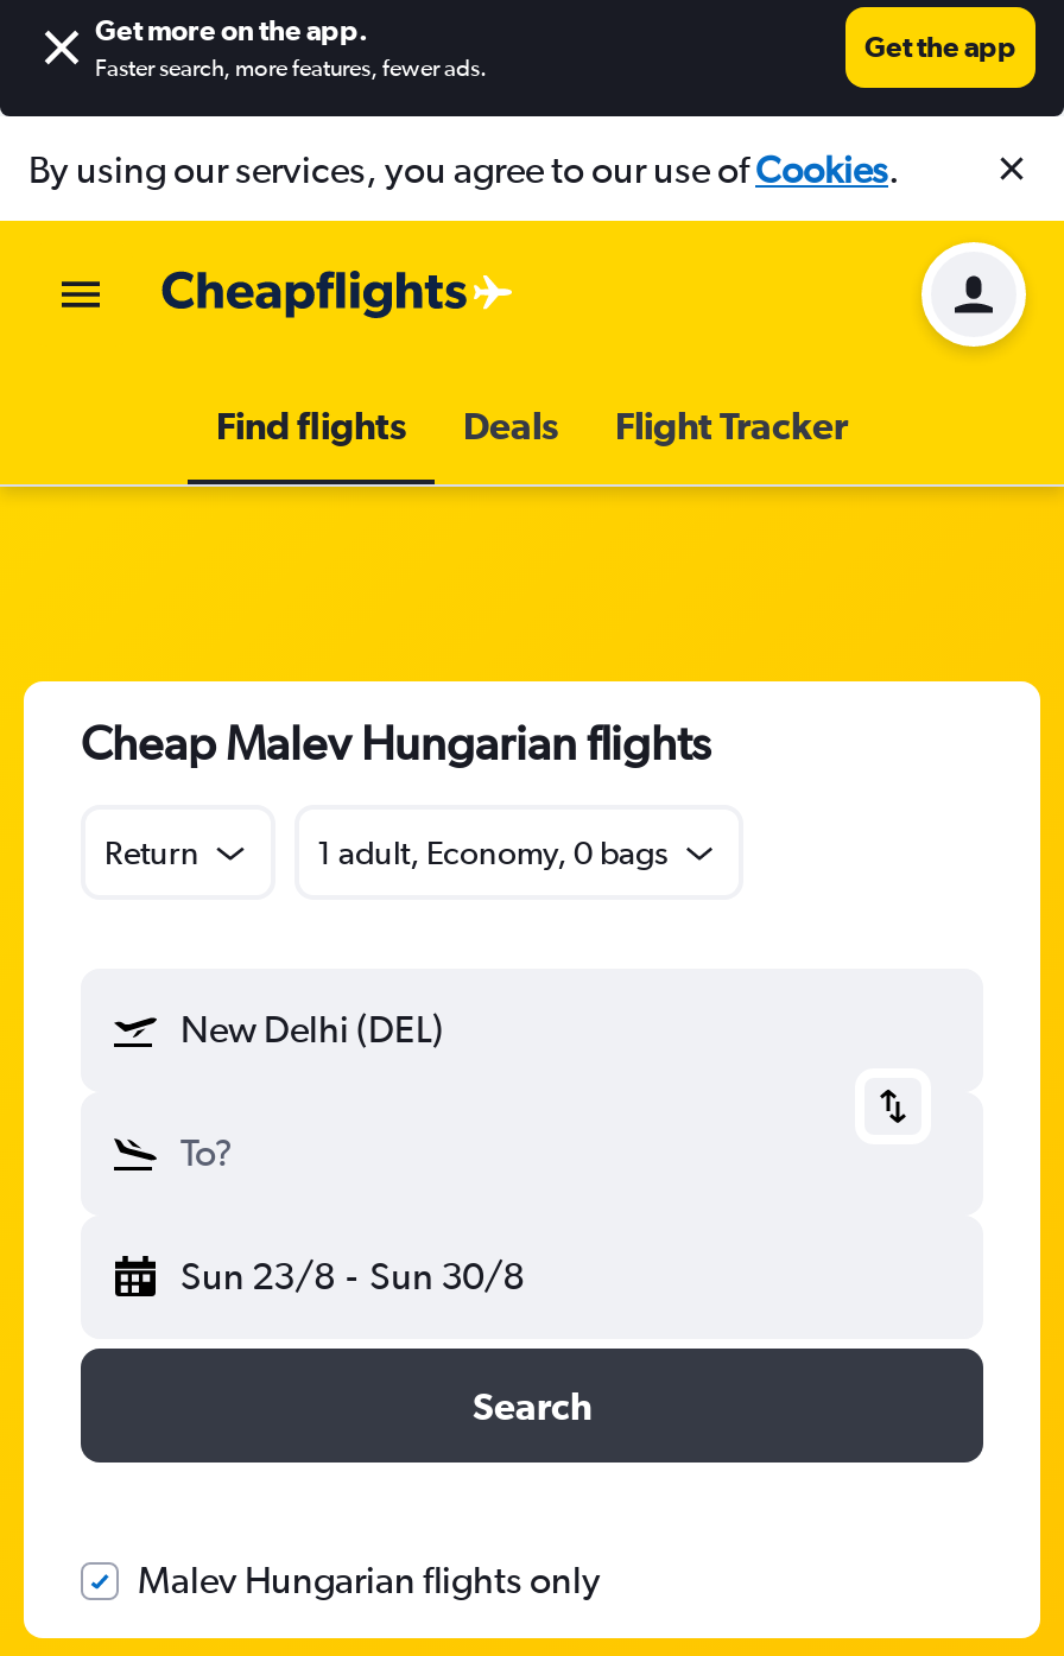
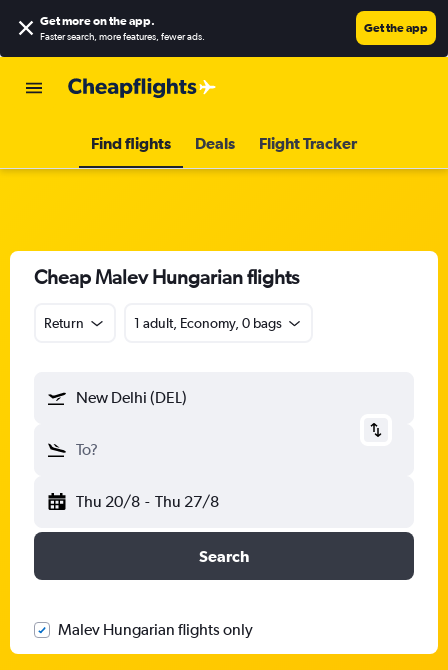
- By using our services, you agree to our use ofCookies.

- [image]

- Sun 23/8 - Sun 30/8
+ Thu 20/8 - Thu 27/8
